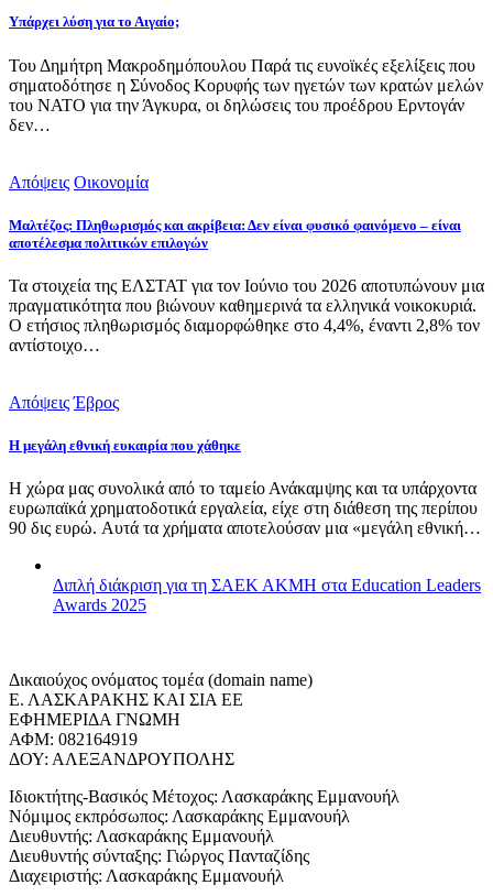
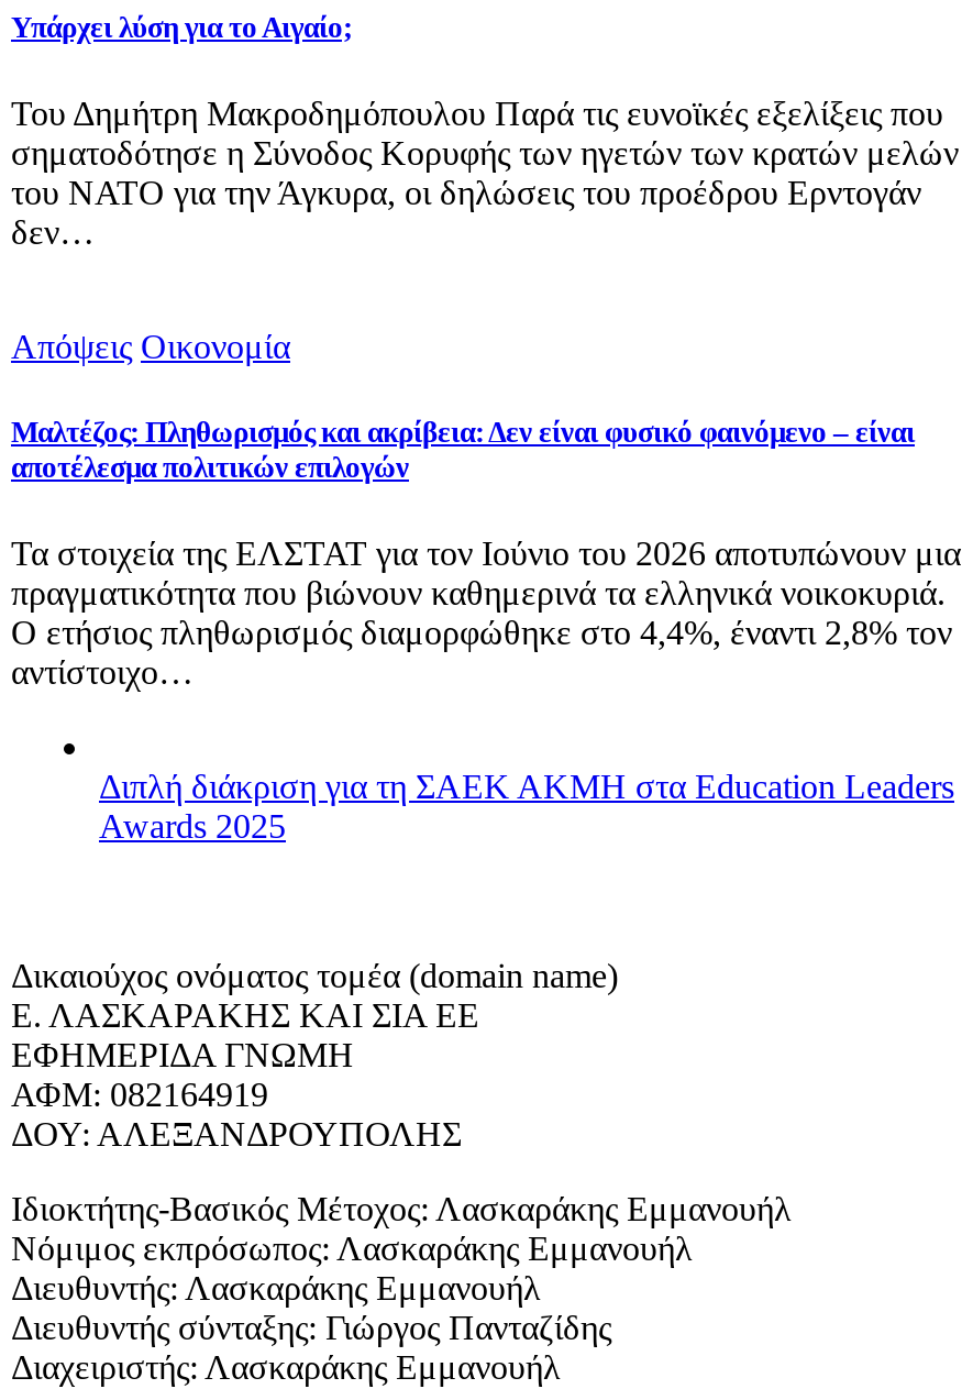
- Απόψεις Έβρος
- Η μεγάλη εθνική ευκαιρία που χάθηκε
- Η χώρα μας συνολικά από το ταμείο Ανάκαμψης και τα υπάρχοντα
- ευρωπαϊκά χρηματοδοτικά εργαλεία, είχε στη διάθεση της περίπου
- 90 δις ευρώ. Αυτά τα χρήματα αποτελούσαν μια «μεγάλη εθνική…
